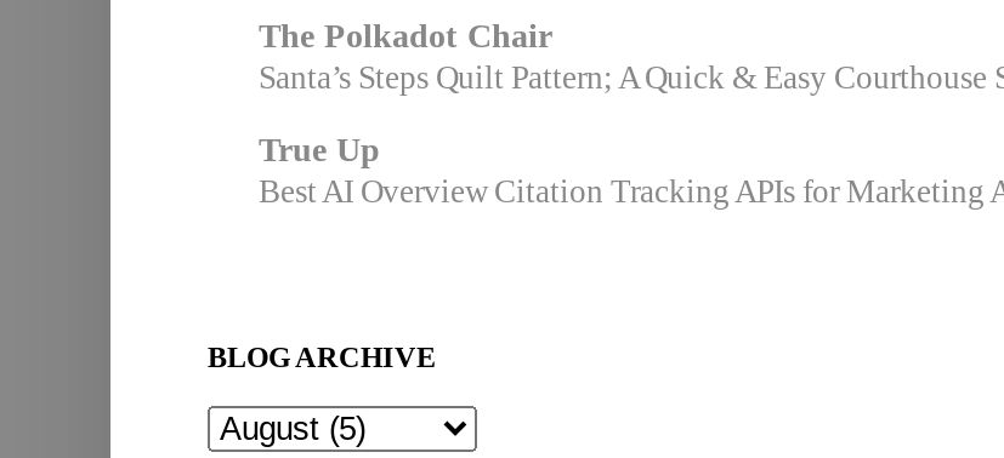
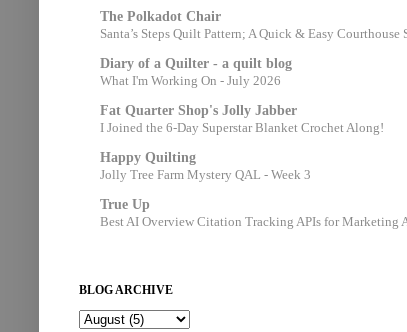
+ Diary of a Quilter - a quilt blog
+ What I'm Working On - July 2026
+ Fat Quarter Shop's Jolly Jabber
+ I Joined the 6-Day Superstar Blanket Crochet Along!
+ Happy Quilting
+ Jolly Tree Farm Mystery QAL - Week 3
